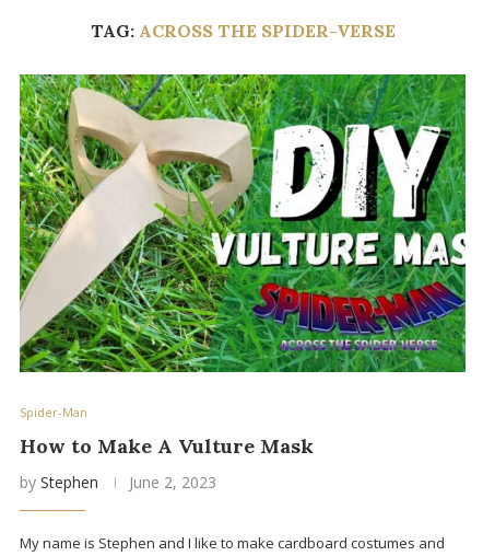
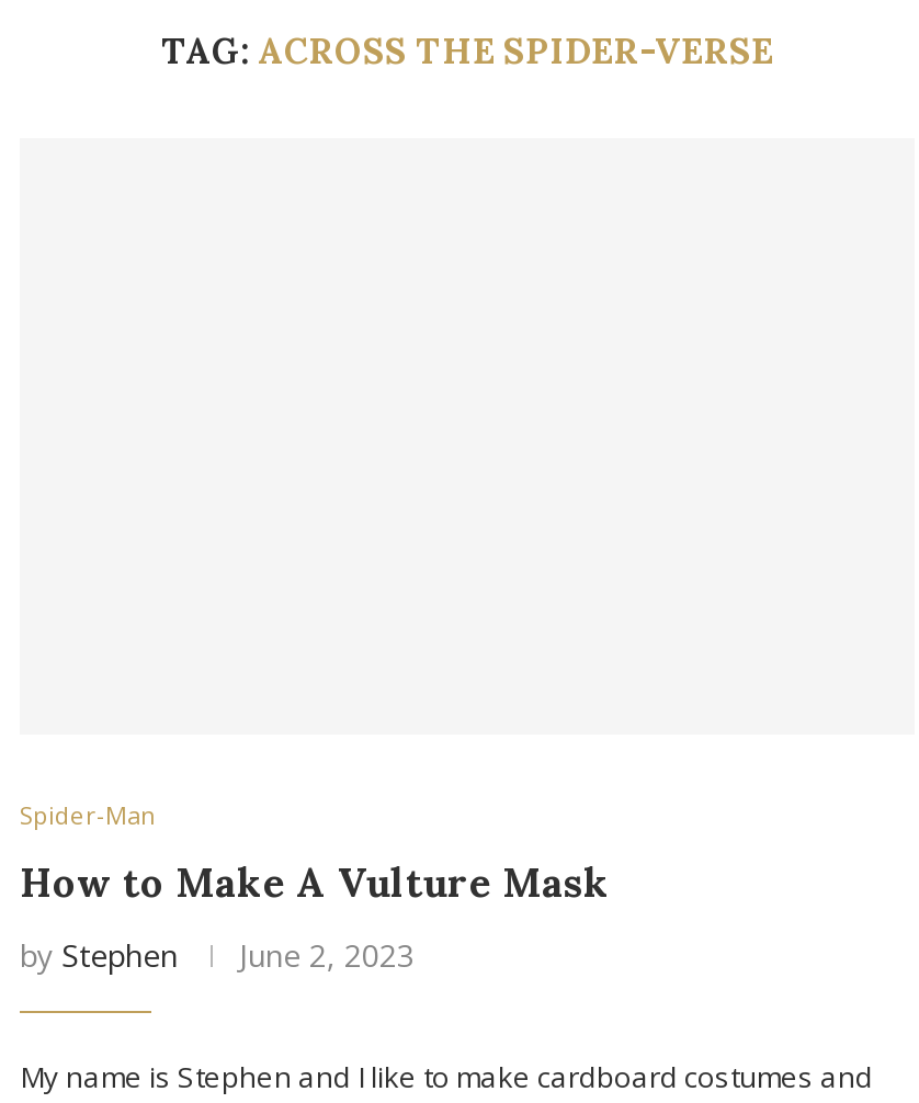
- [image]
